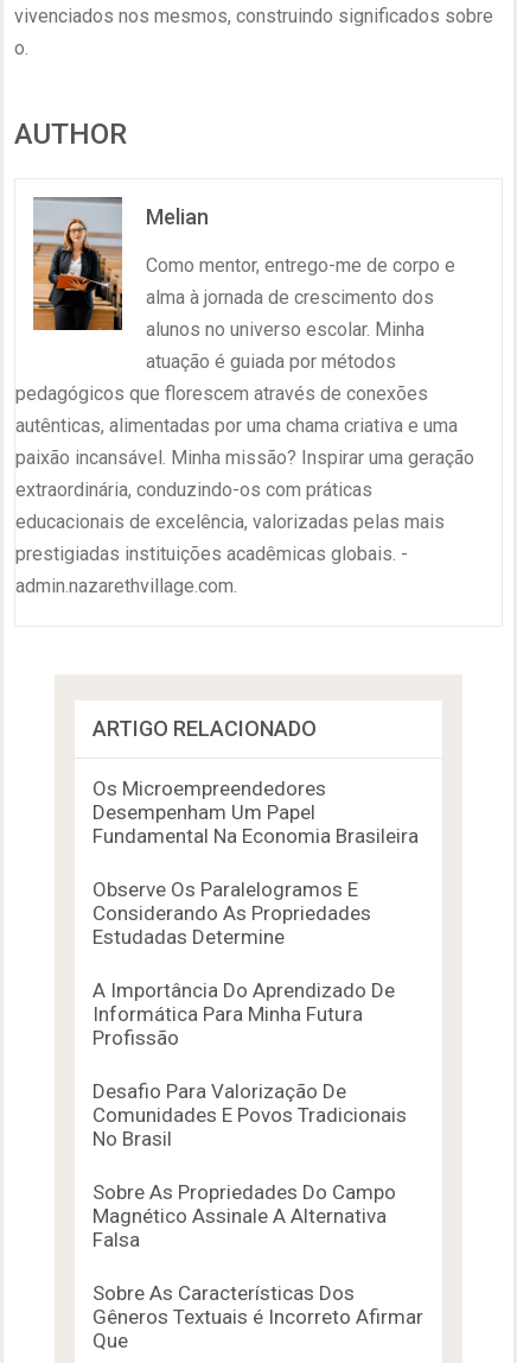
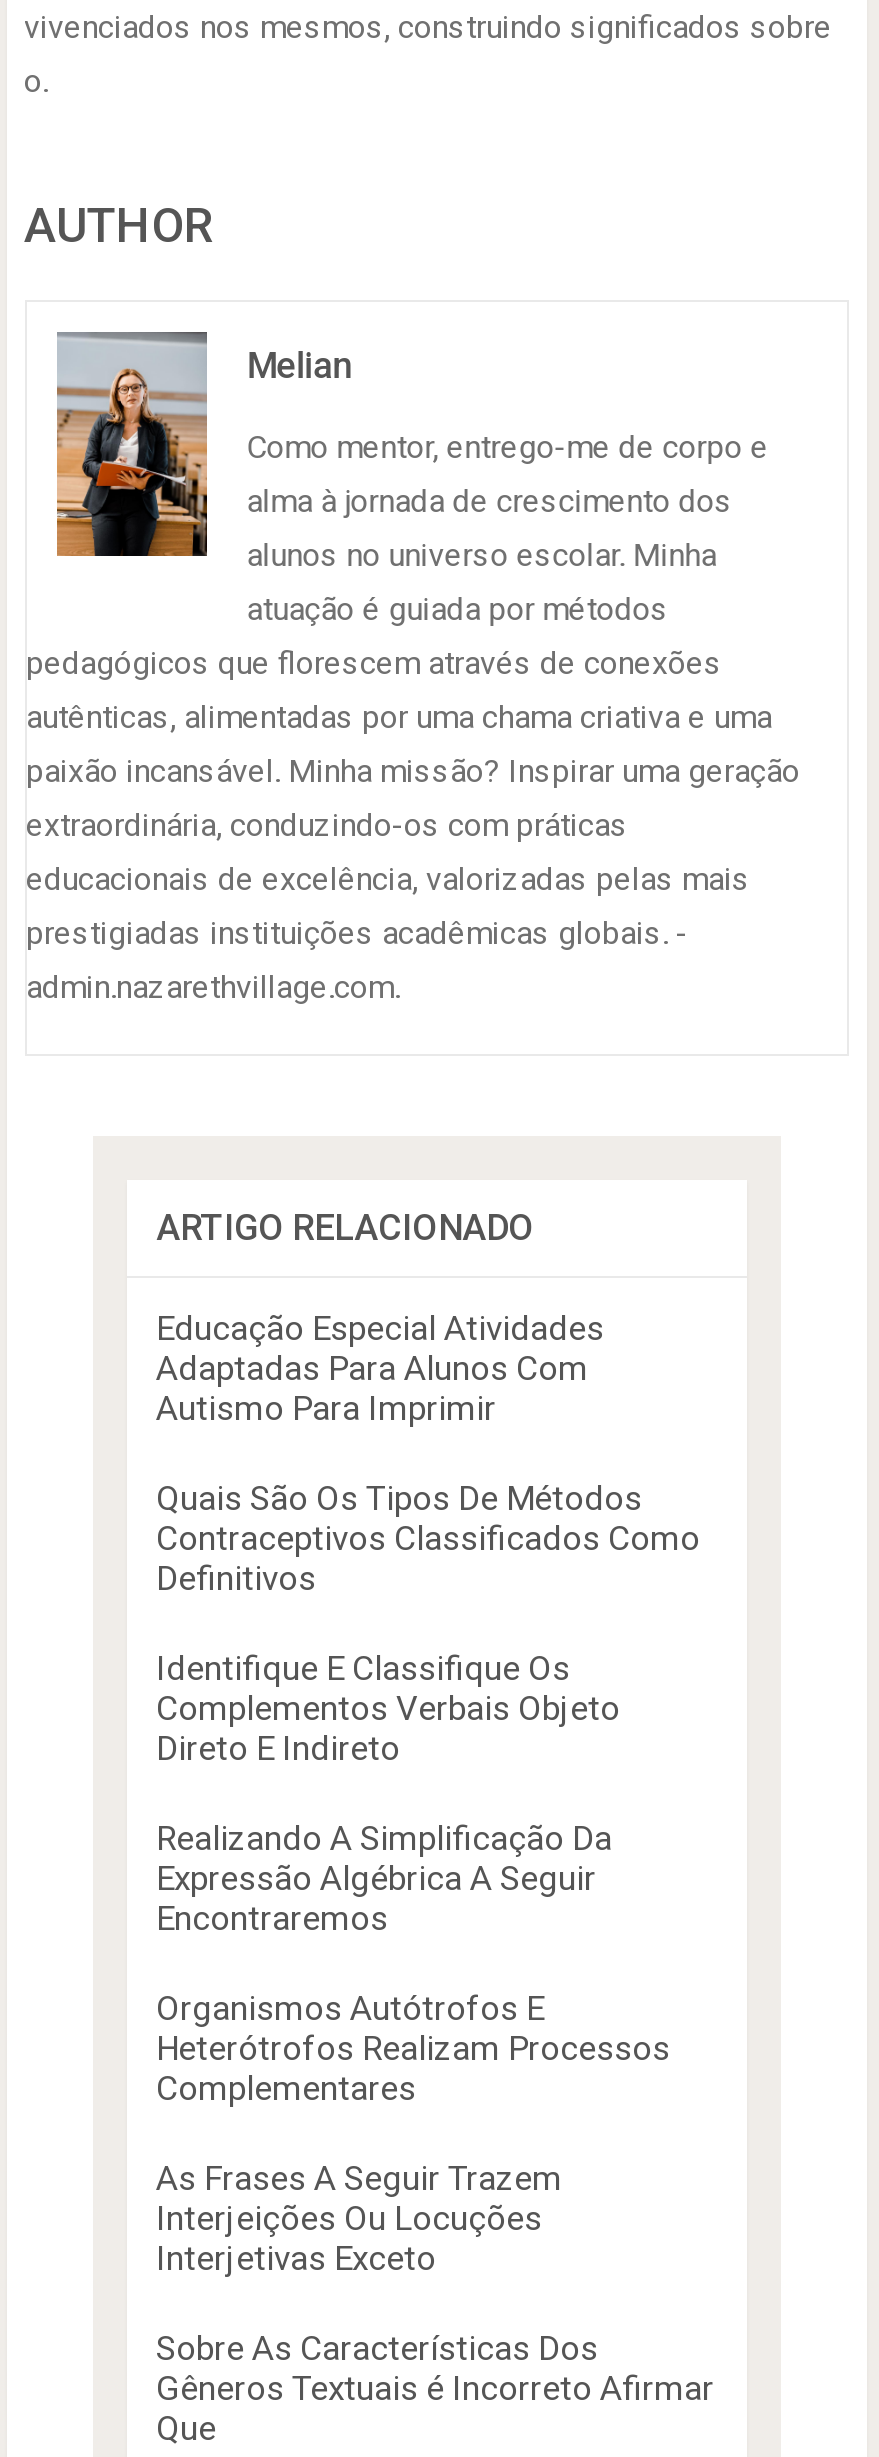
- Os Microempreendedores
- Desempenham Um Papel
- Fundamental Na Economia Brasileira
- Observe Os Paralelogramos E
- Considerando As Propriedades
- Estudadas Determine
- A Importância Do Aprendizado De
- Informática Para Minha Futura
- Profissão
- Desafio Para Valorização De
- Comunidades E Povos Tradicionais
- No Brasil
- Sobre As Propriedades Do Campo
- Magnético Assinale A Alternativa
- Falsa
+ Educação Especial Atividades
+ Adaptadas Para Alunos Com
+ Autismo Para Imprimir
+ Quais São Os Tipos De Métodos
+ Contraceptivos Classificados Como
+ Definitivos
+ Identifique E Classifique Os
+ Complementos Verbais Objeto
+ Direto E Indireto
+ Realizando A Simplificação Da
+ Expressão Algébrica A Seguir
+ Encontraremos
+ Organismos Autótrofos E
+ Heterótrofos Realizam Processos
+ Complementares
+ As Frases A Seguir Trazem
+ Interjeições Ou Locuções
+ Interjetivas Exceto
